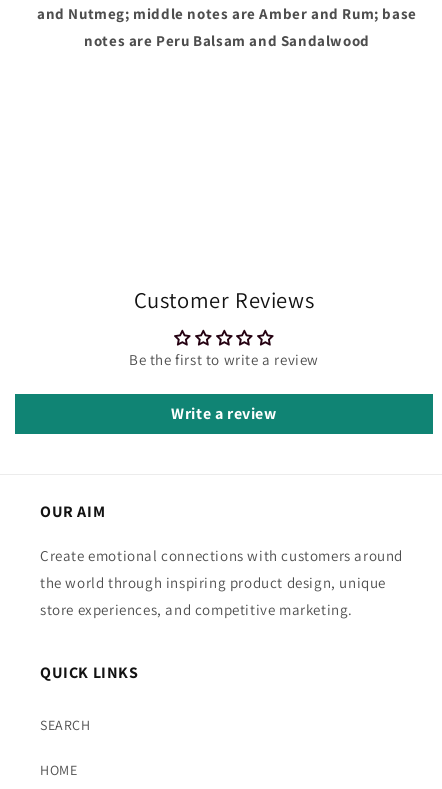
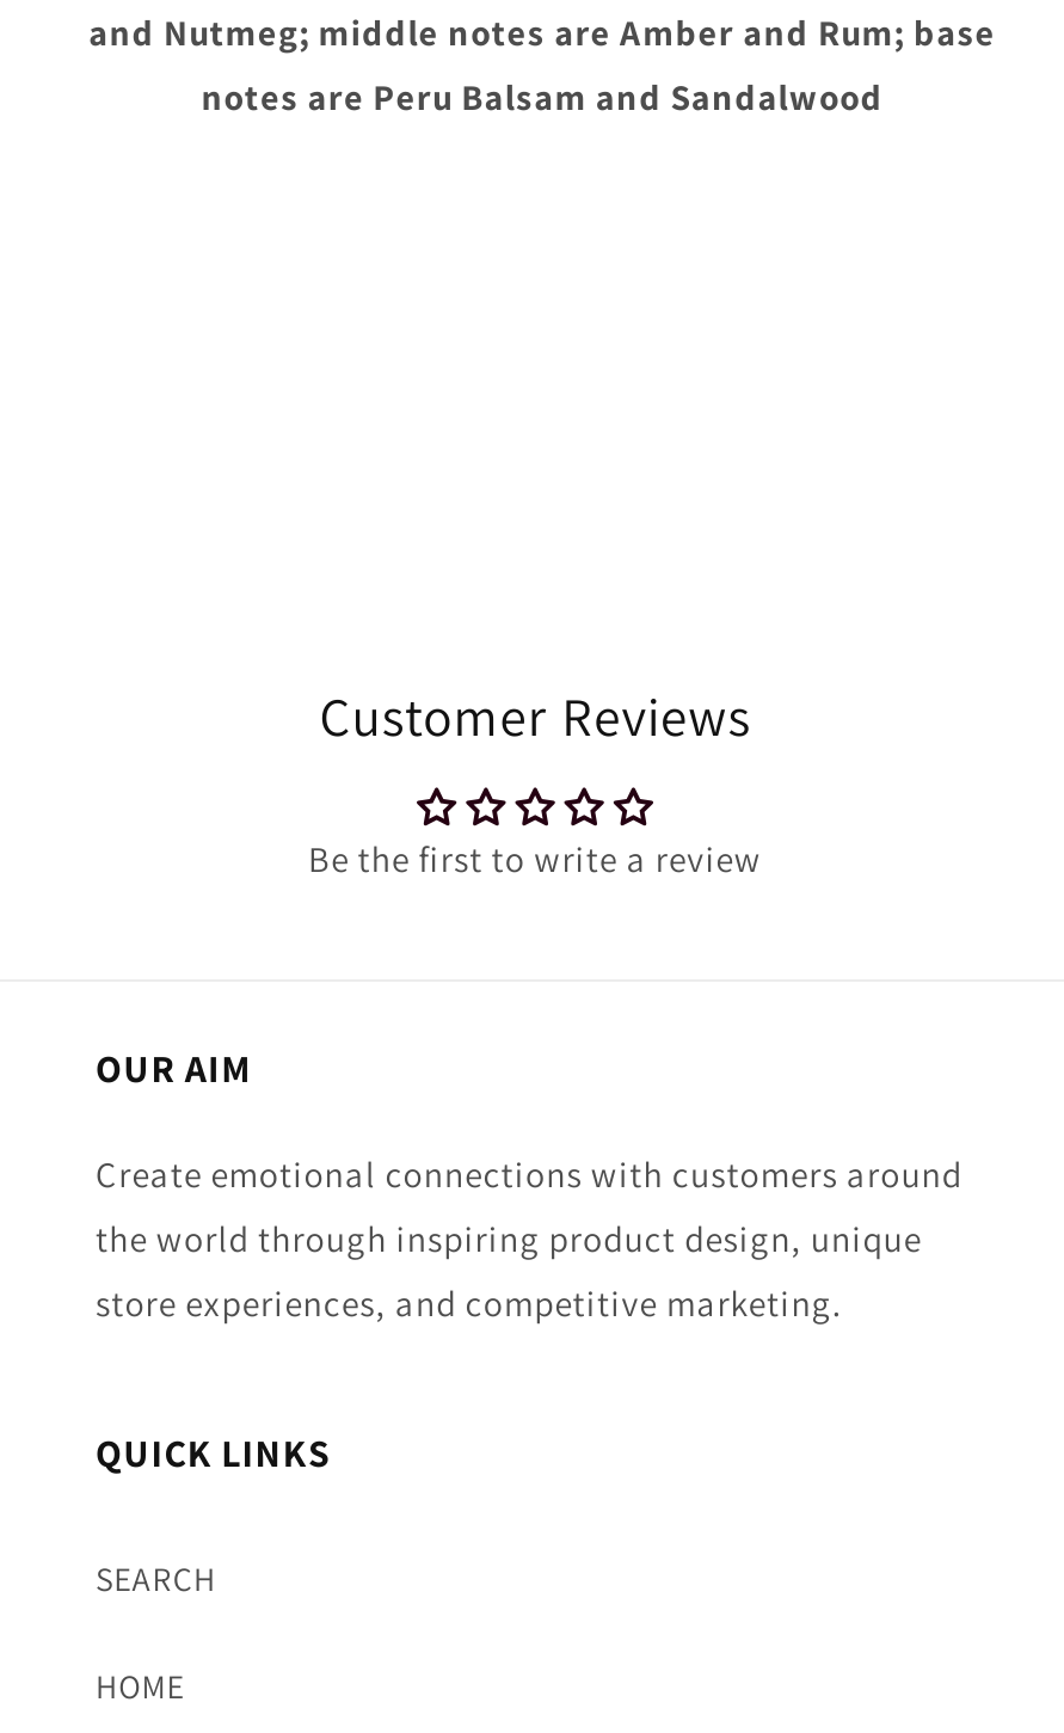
- Write a review
